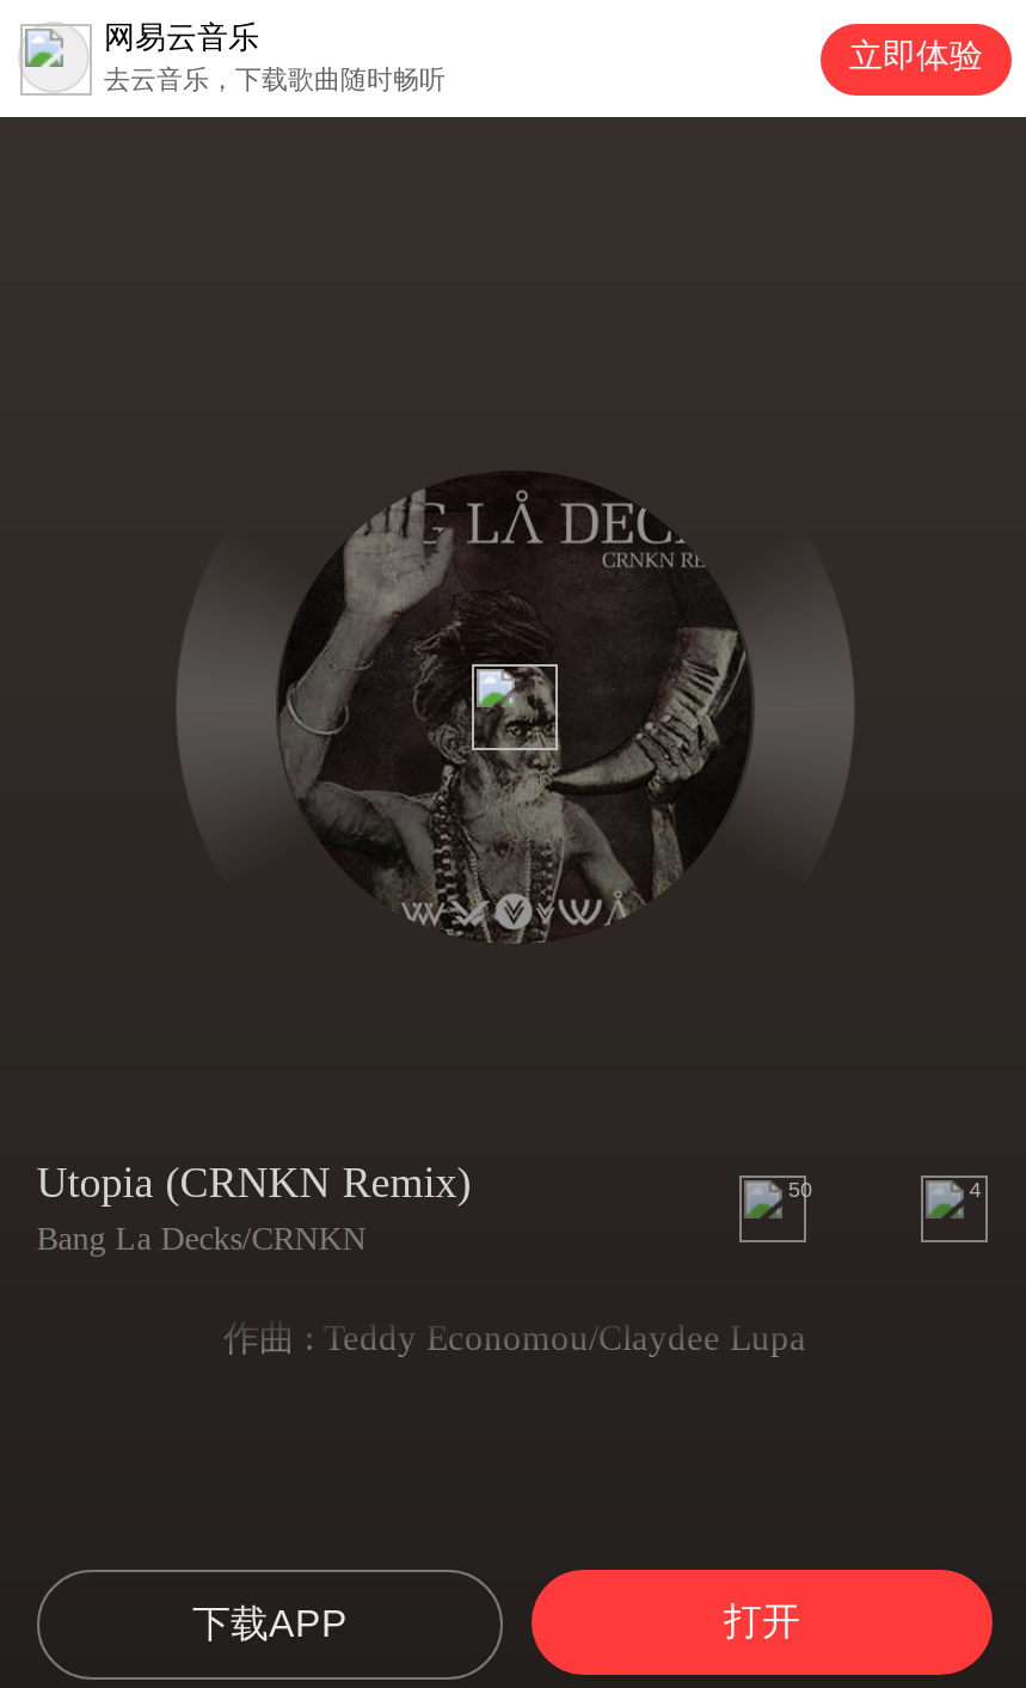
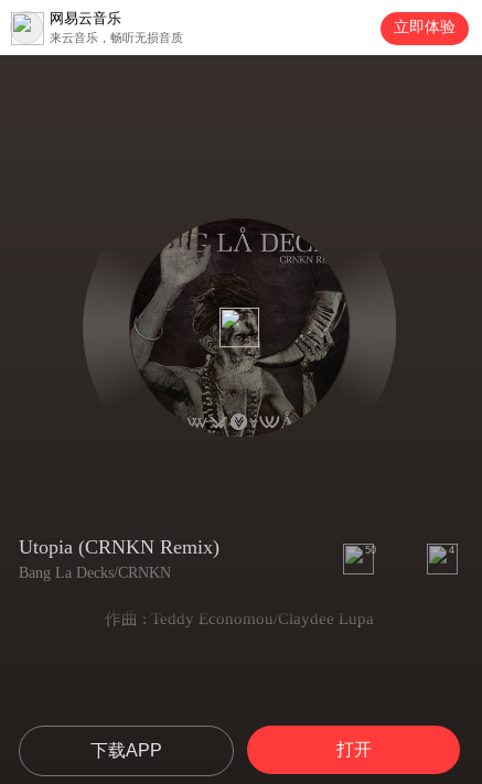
- 去云音乐，下载歌曲随时畅听
+ 来云音乐，畅听无损音质
